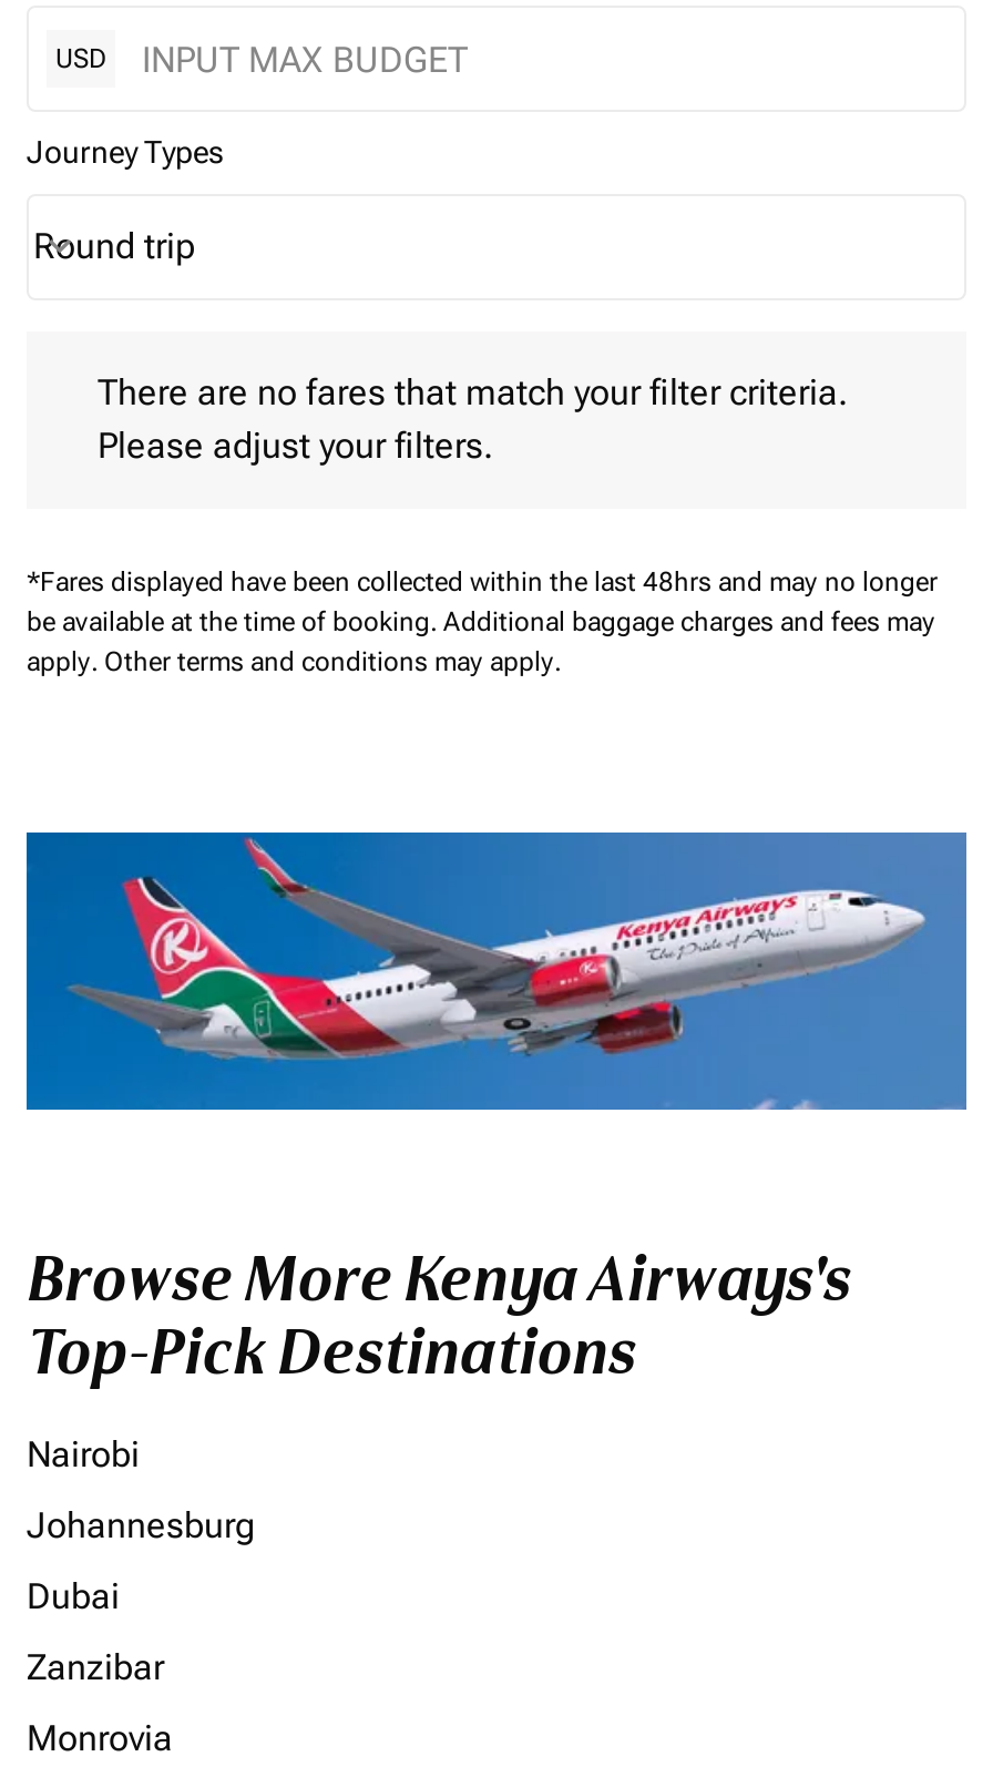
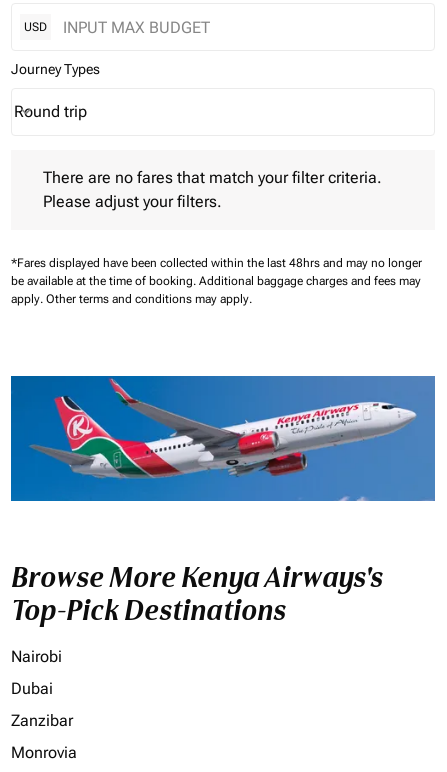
- Johannesburg
